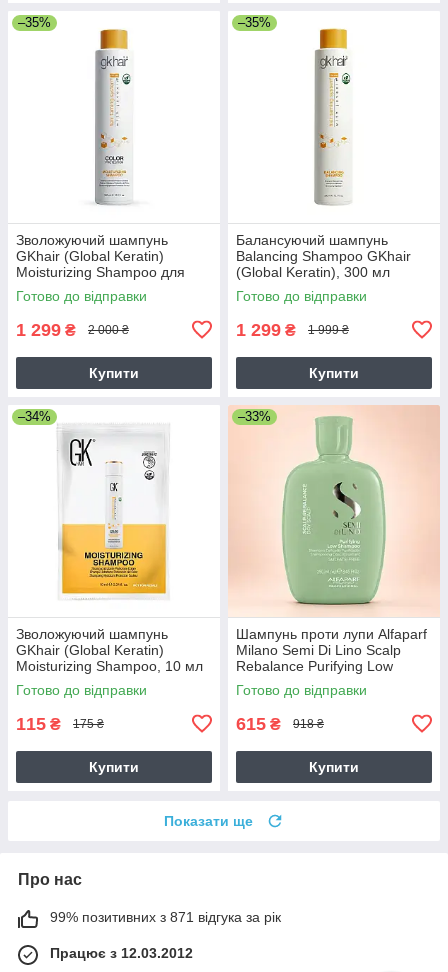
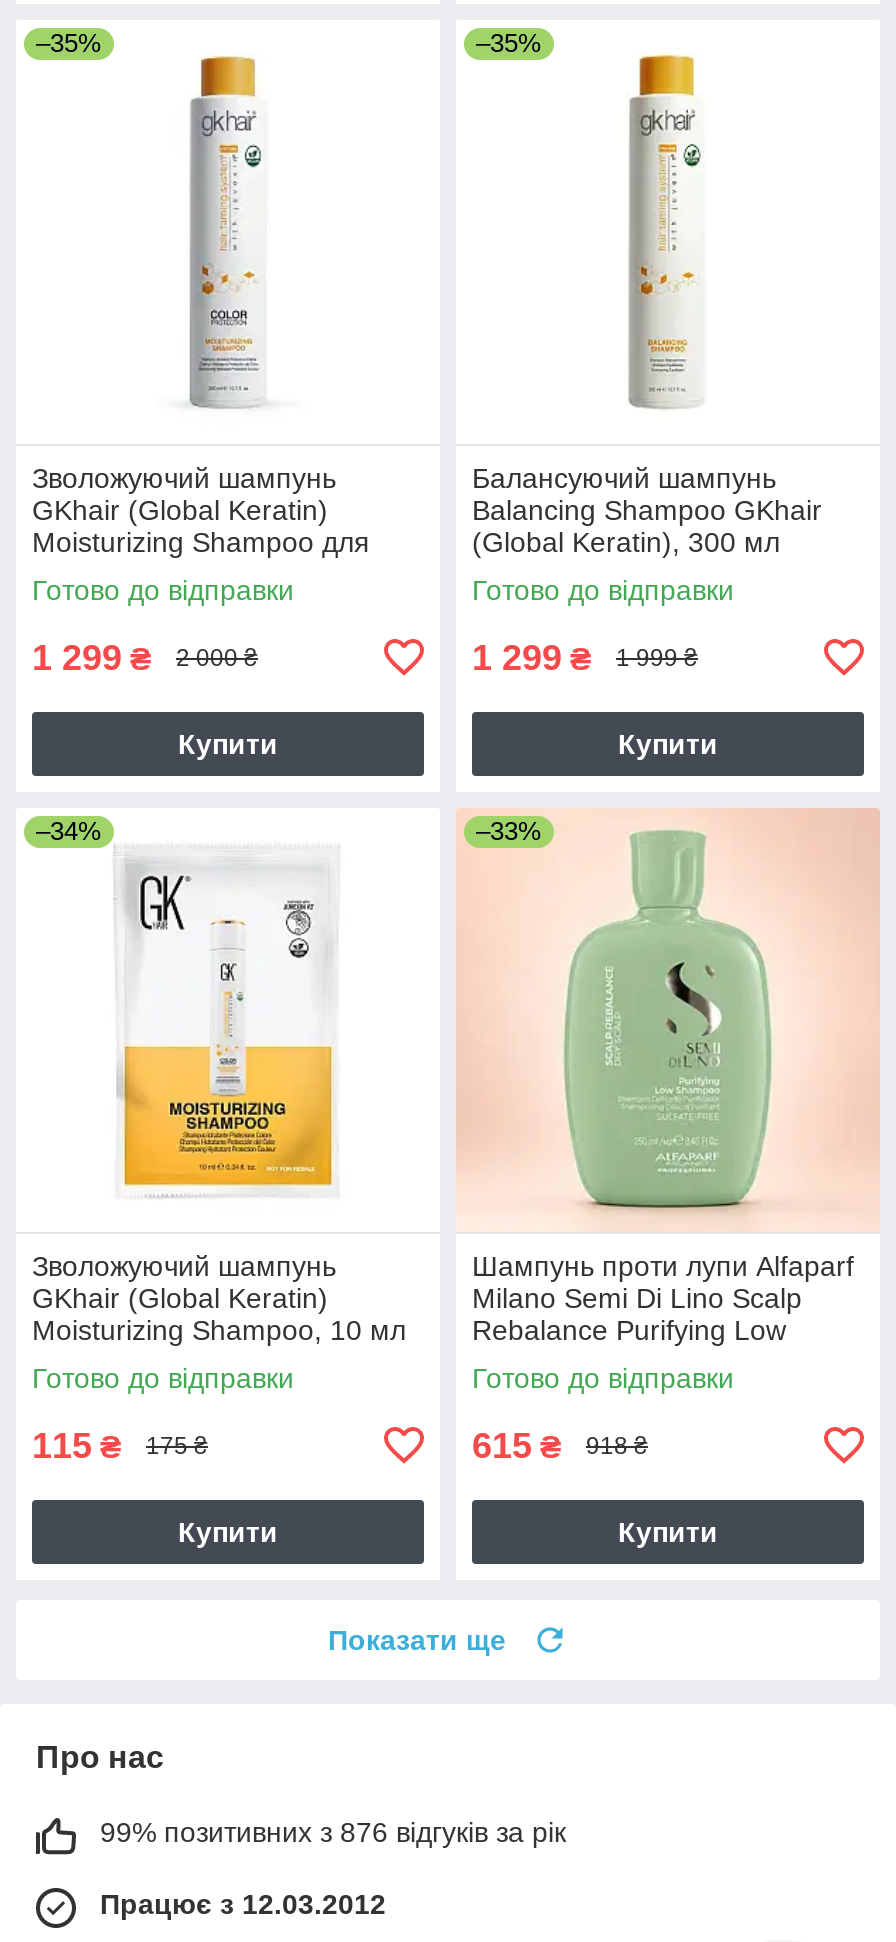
- 99% позитивних з 871 відгука за рік
+ 99% позитивних з 876 відгуків за рік
